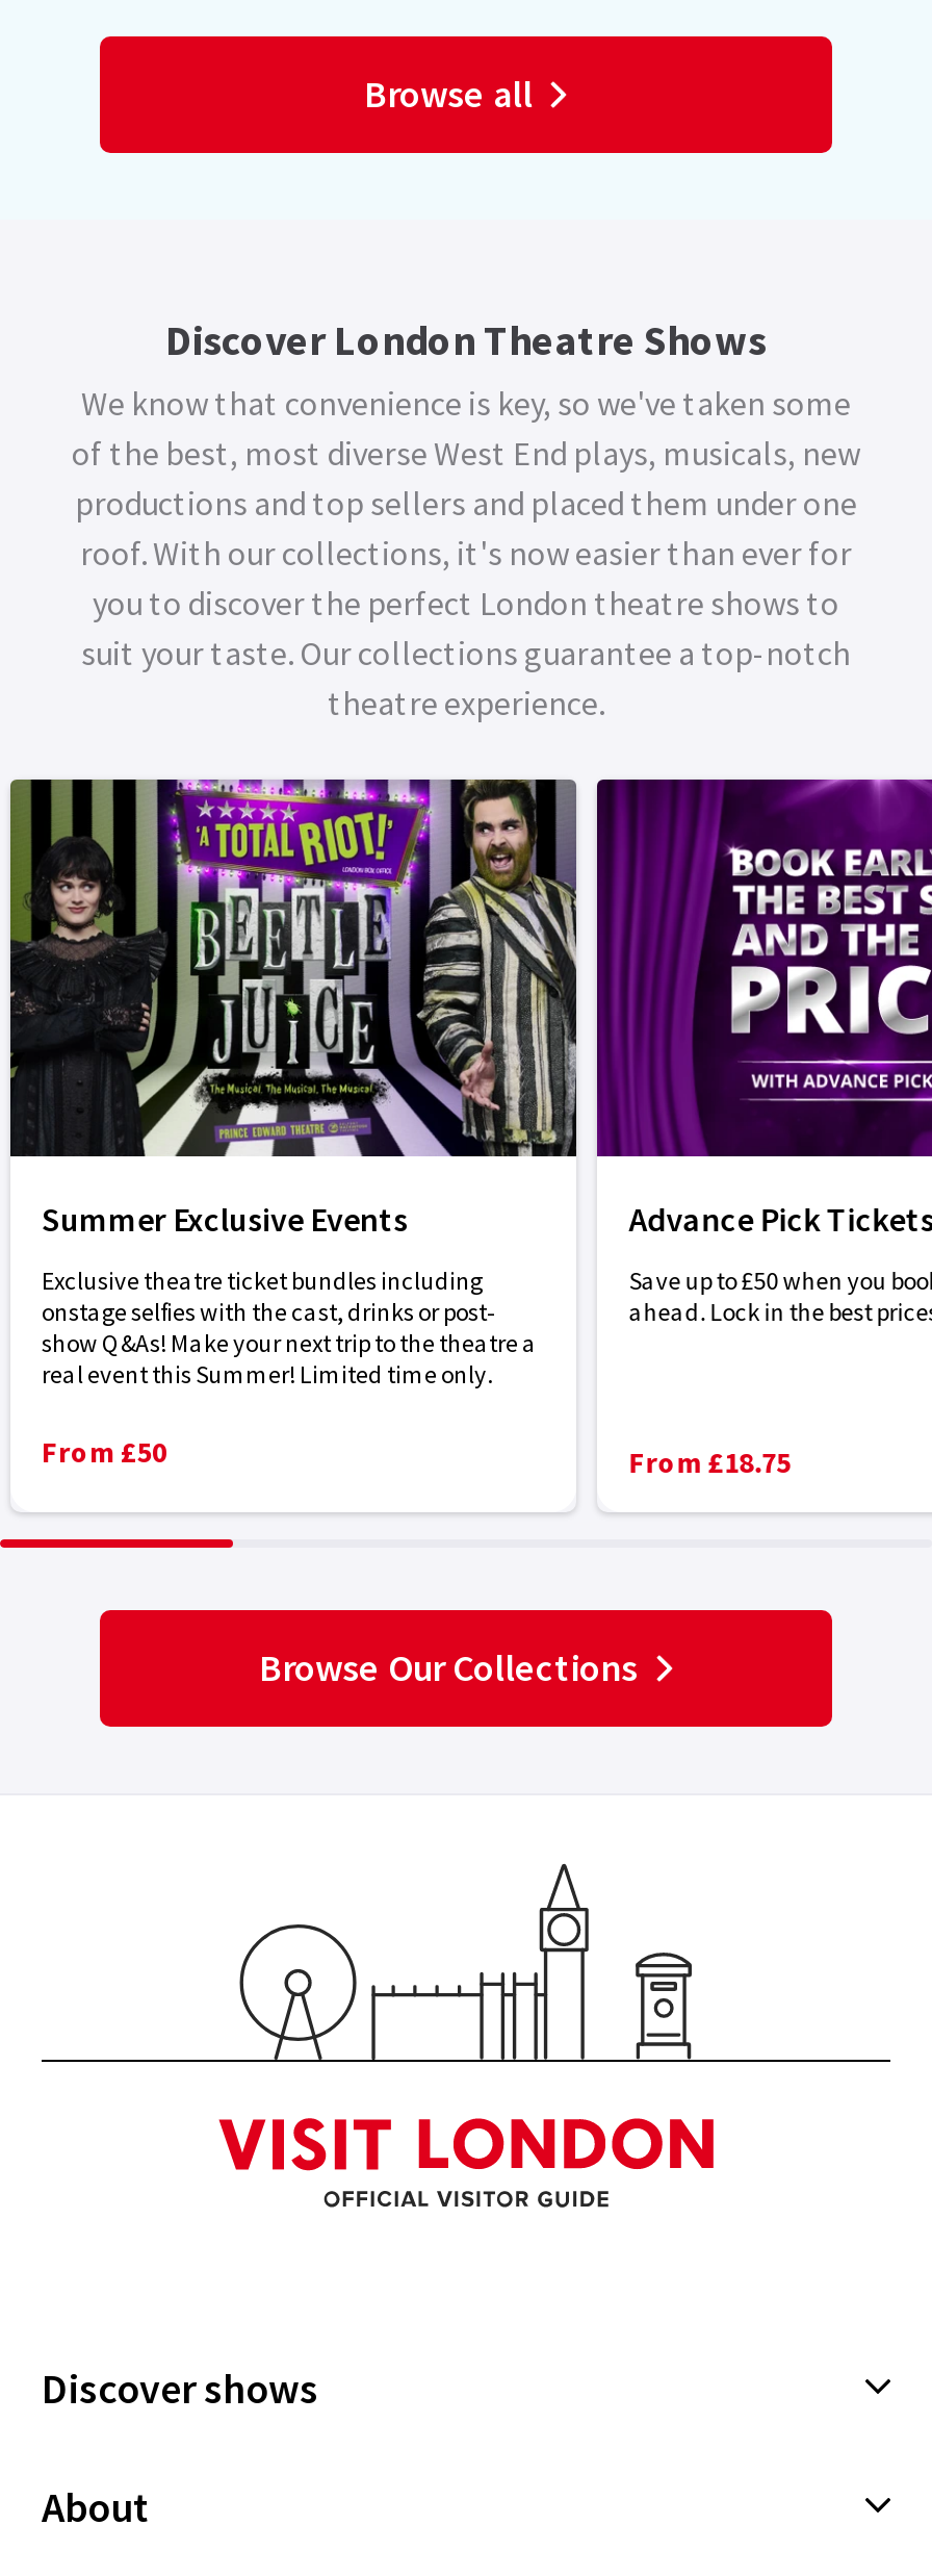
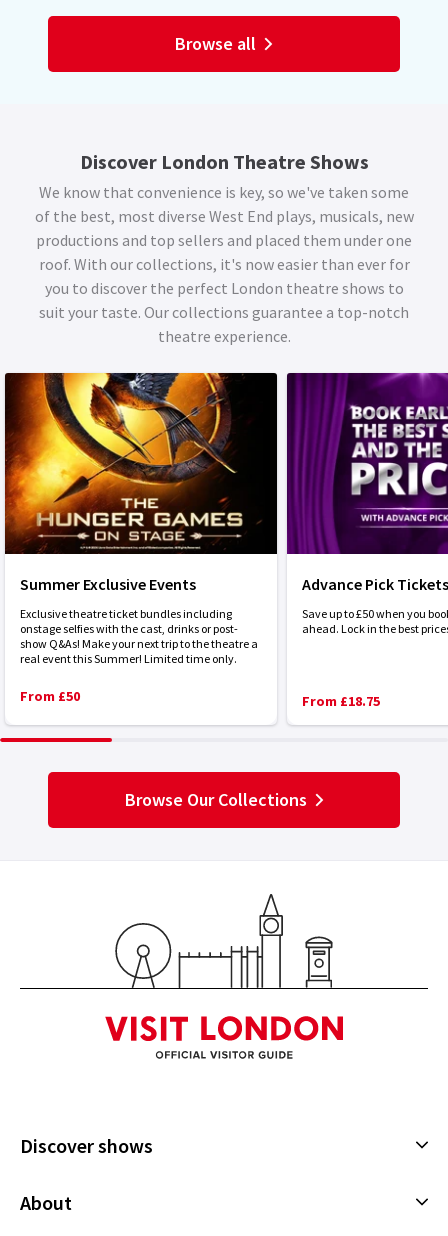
- [image]
+ [image]
